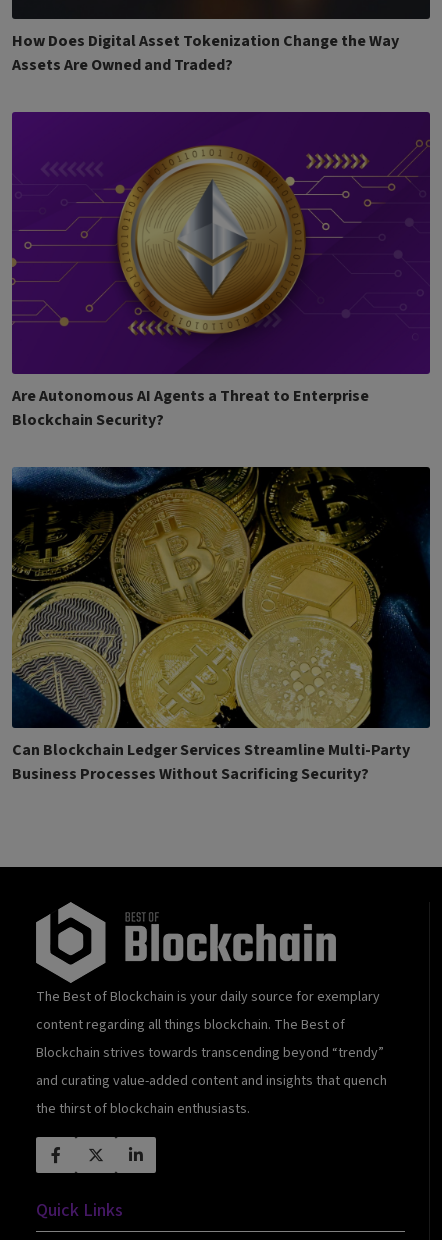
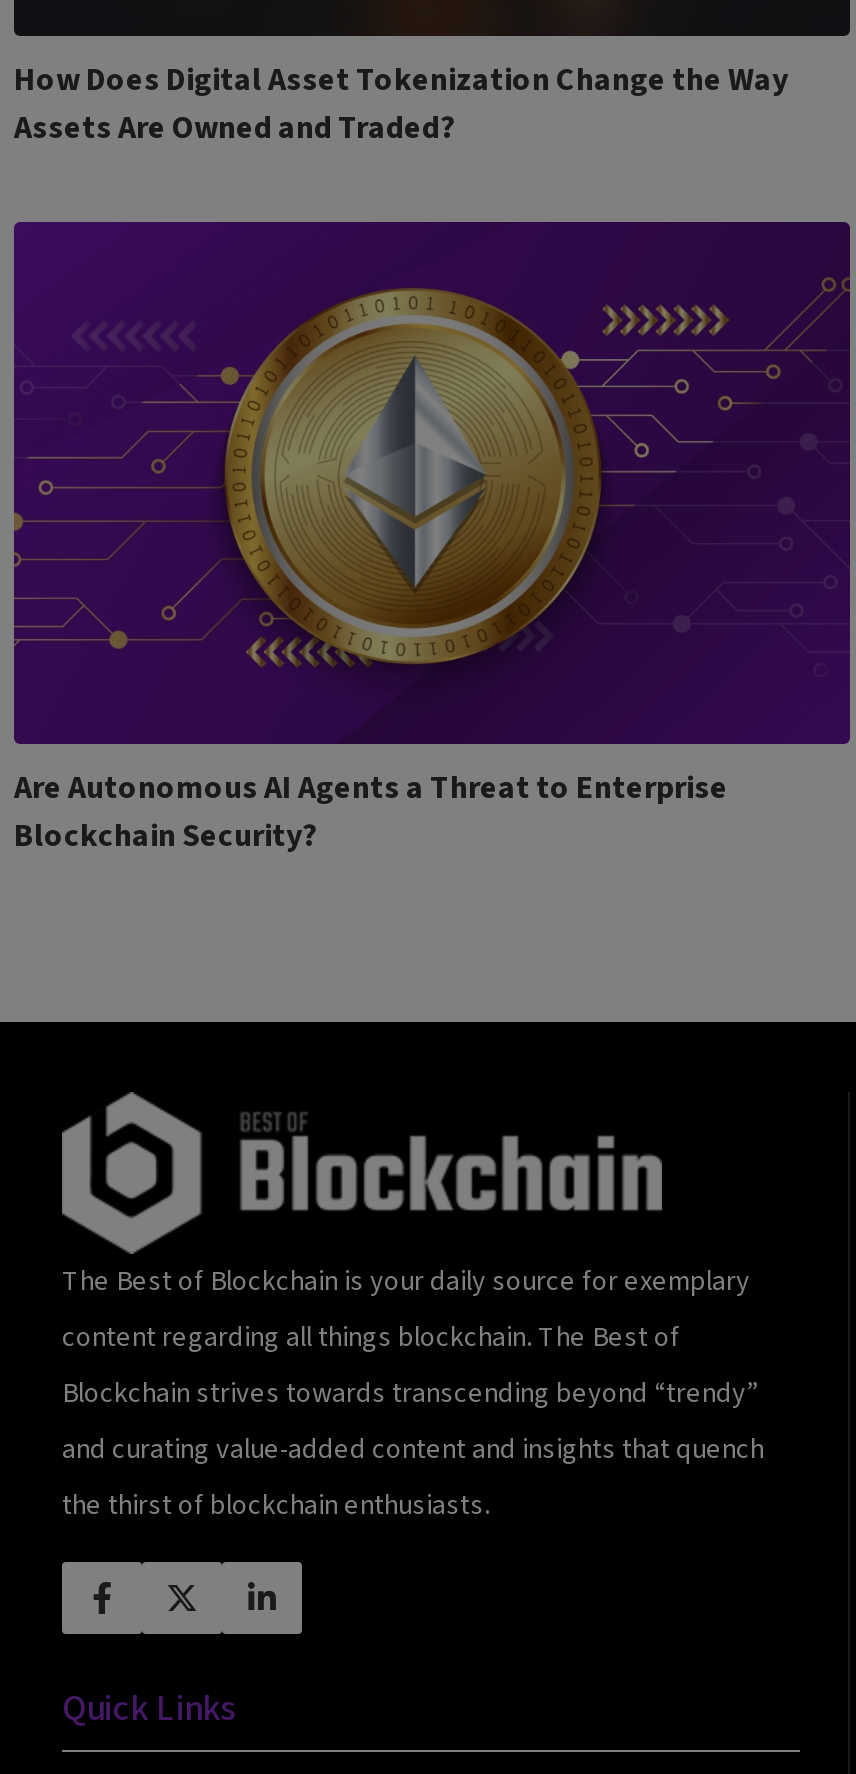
- [image]
- Can Blockchain Ledger Services Streamline Multi-Party
- Business Processes Without Sacrificing Security?
